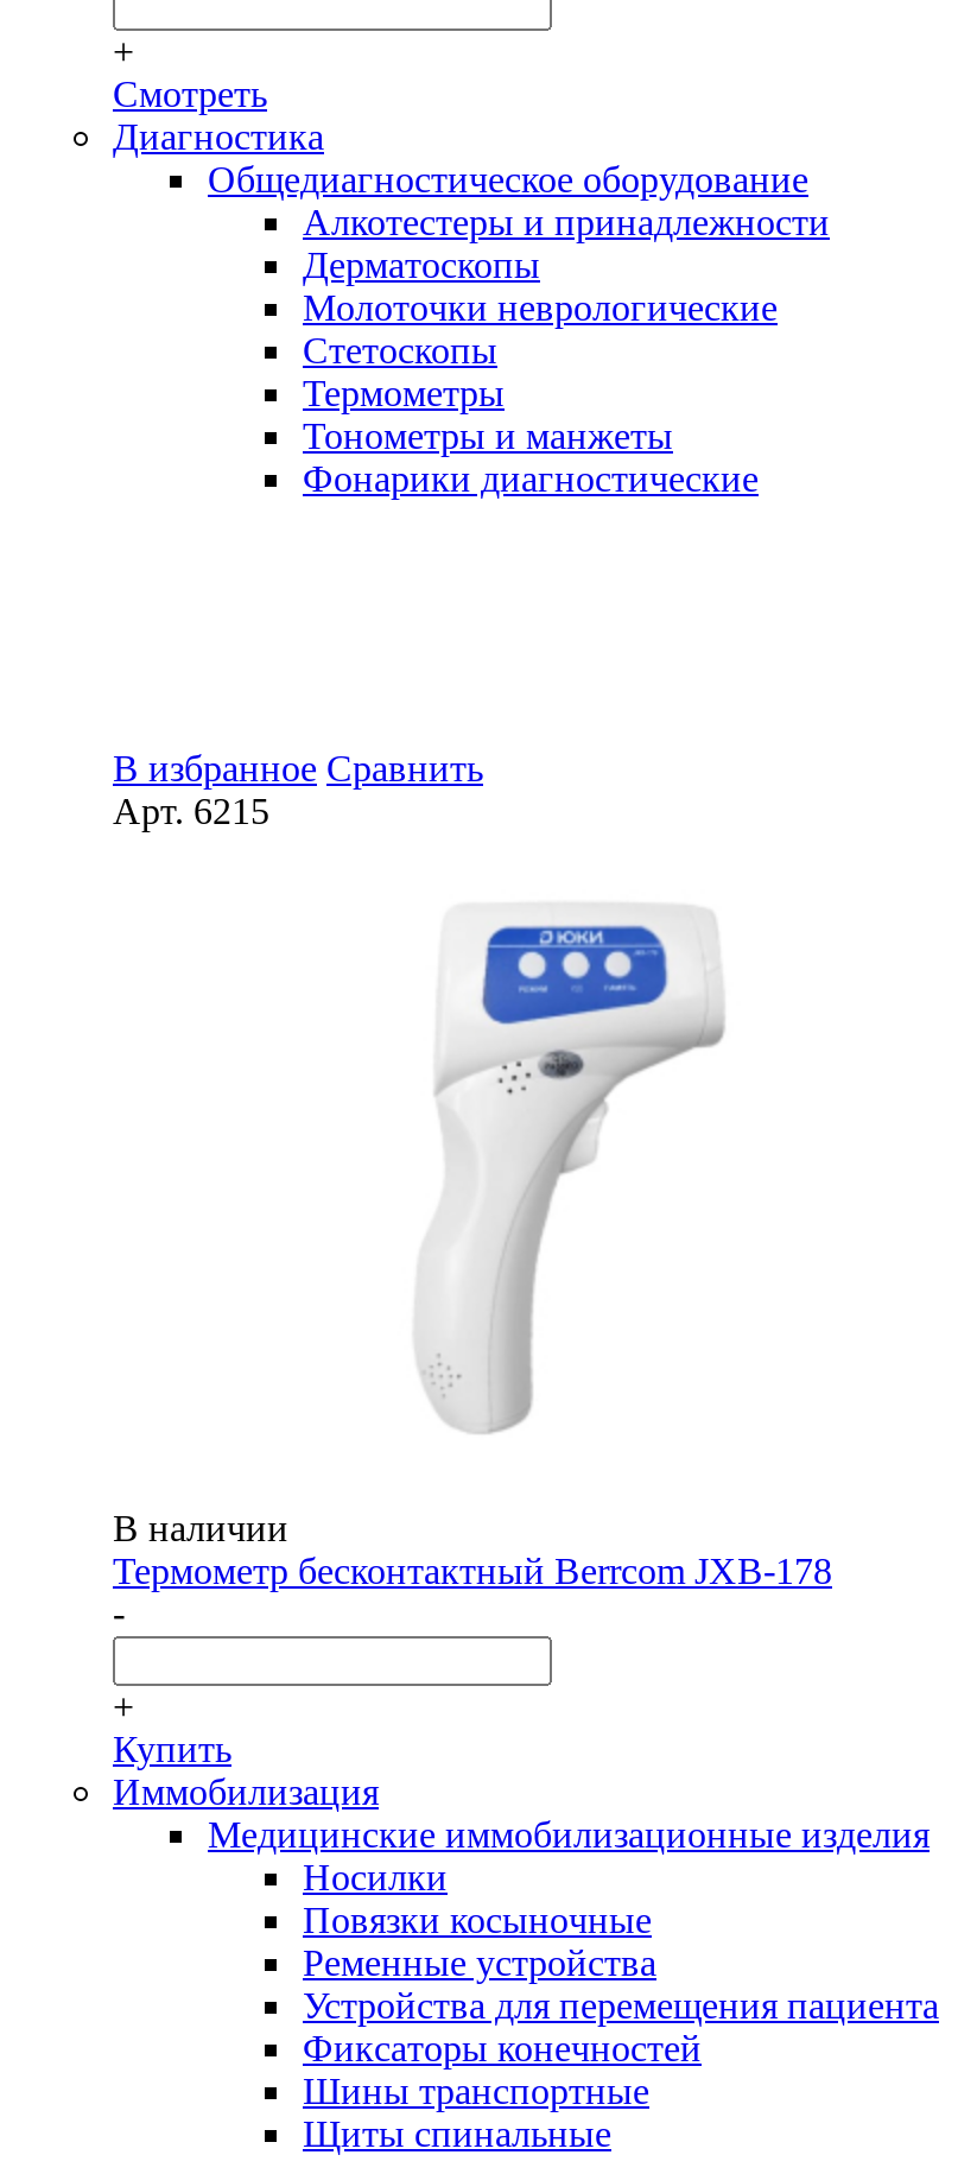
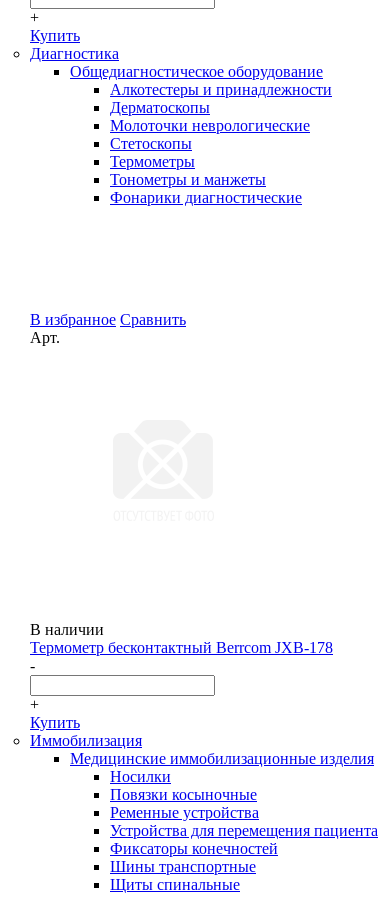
- Смотреть
+ Купить

- Арт. 6215
+ Арт.

- [image]
